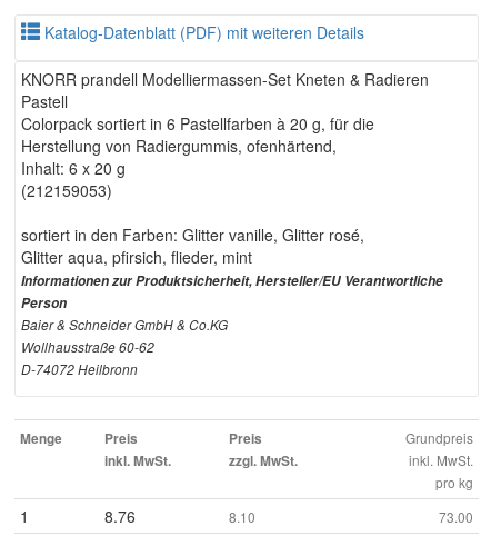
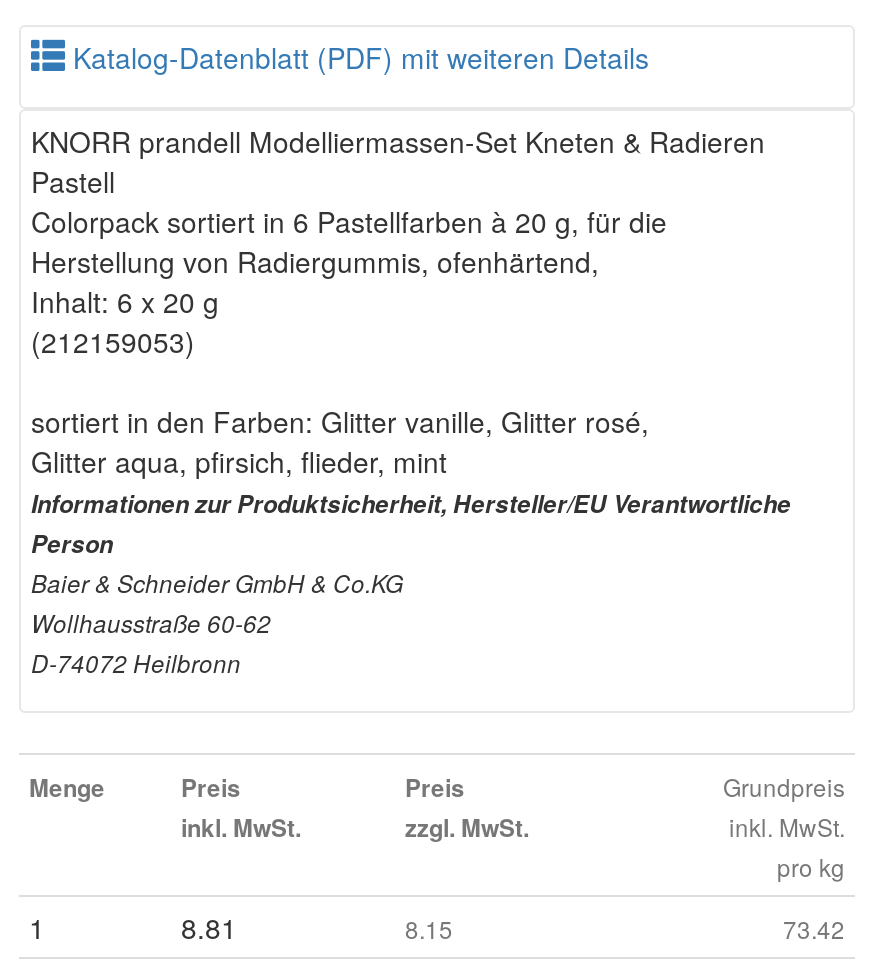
- 8.76
+ 8.81

- 8.10
+ 8.15

- 73.00
+ 73.42
